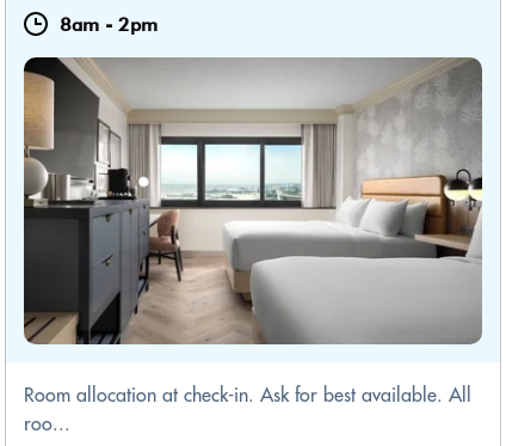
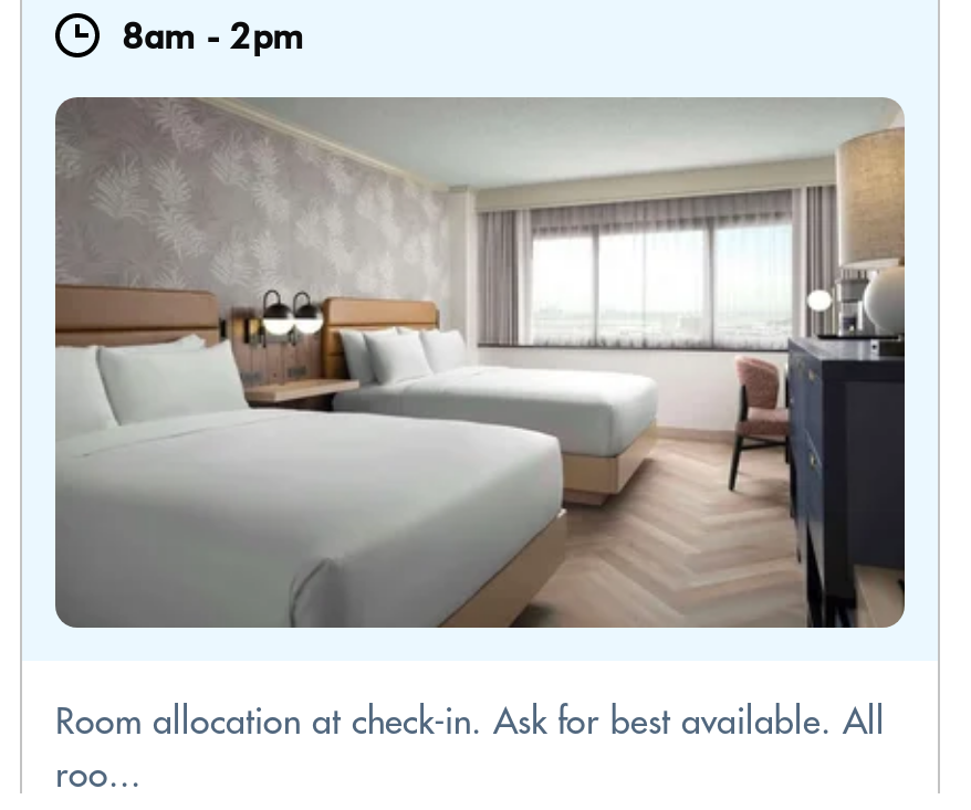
- [image]
+ [image]
